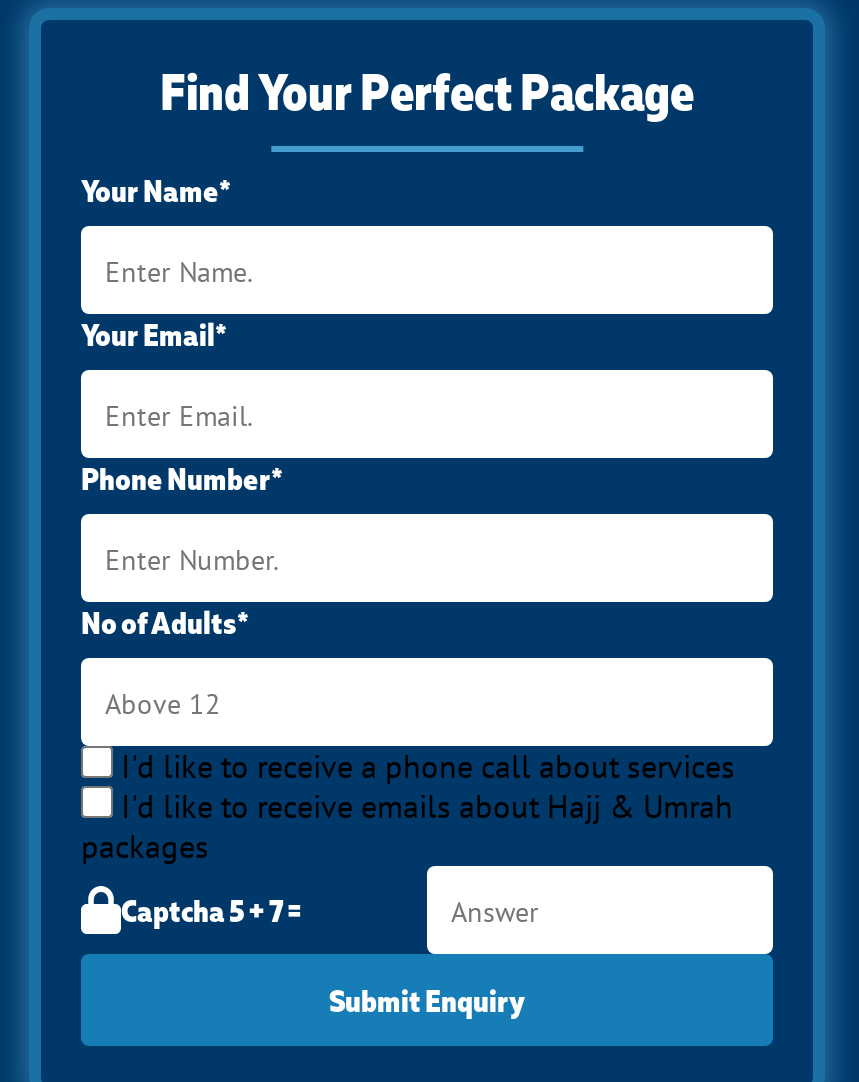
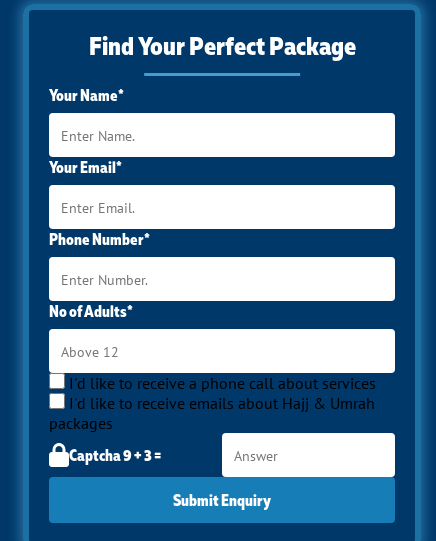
- Captcha 5 + 7 =
+ Captcha 9 + 3 =
